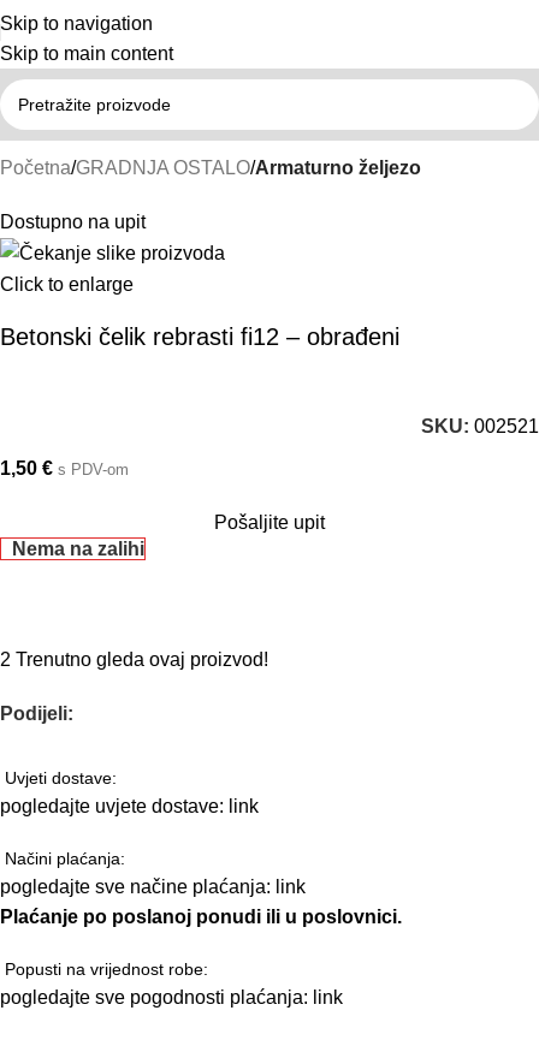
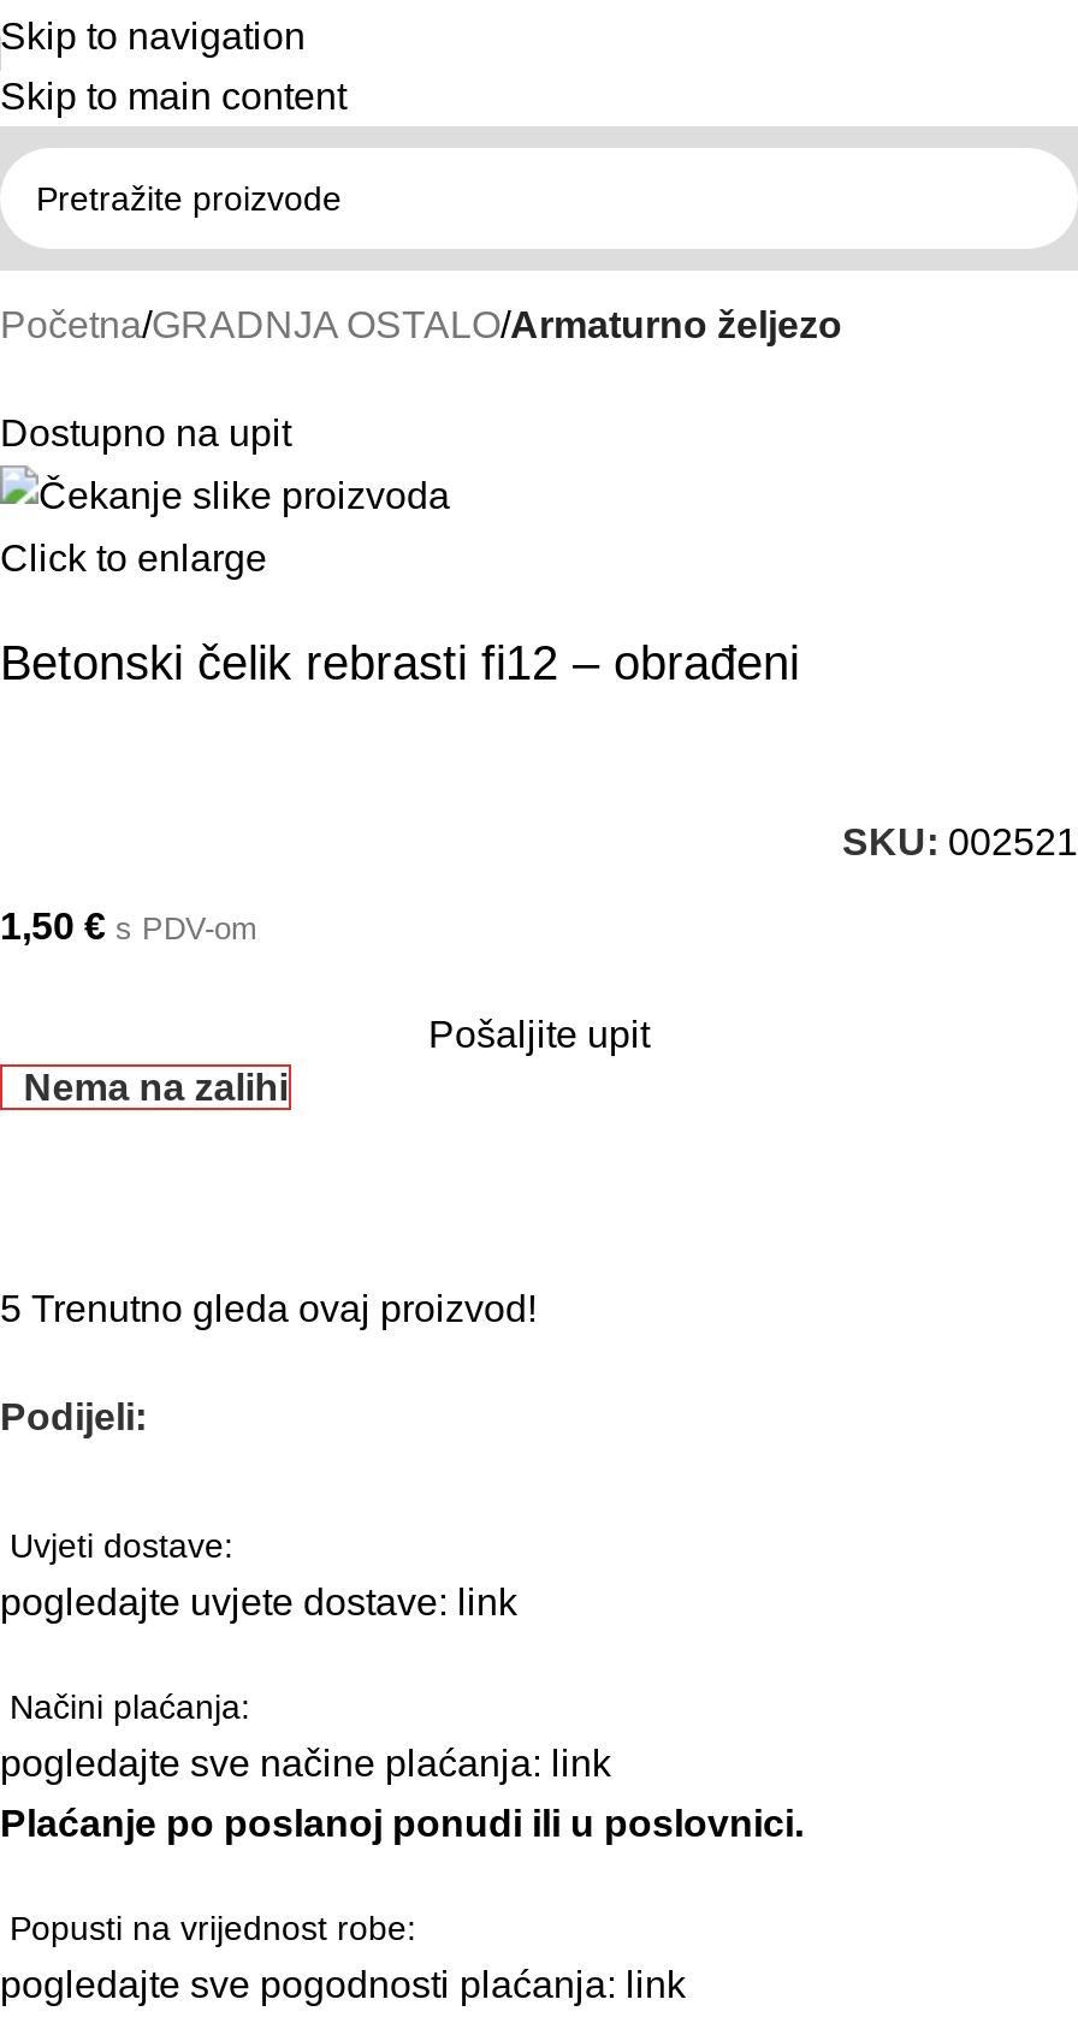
- 2 Trenutno gleda ovaj proizvod!
+ 5 Trenutno gleda ovaj proizvod!
